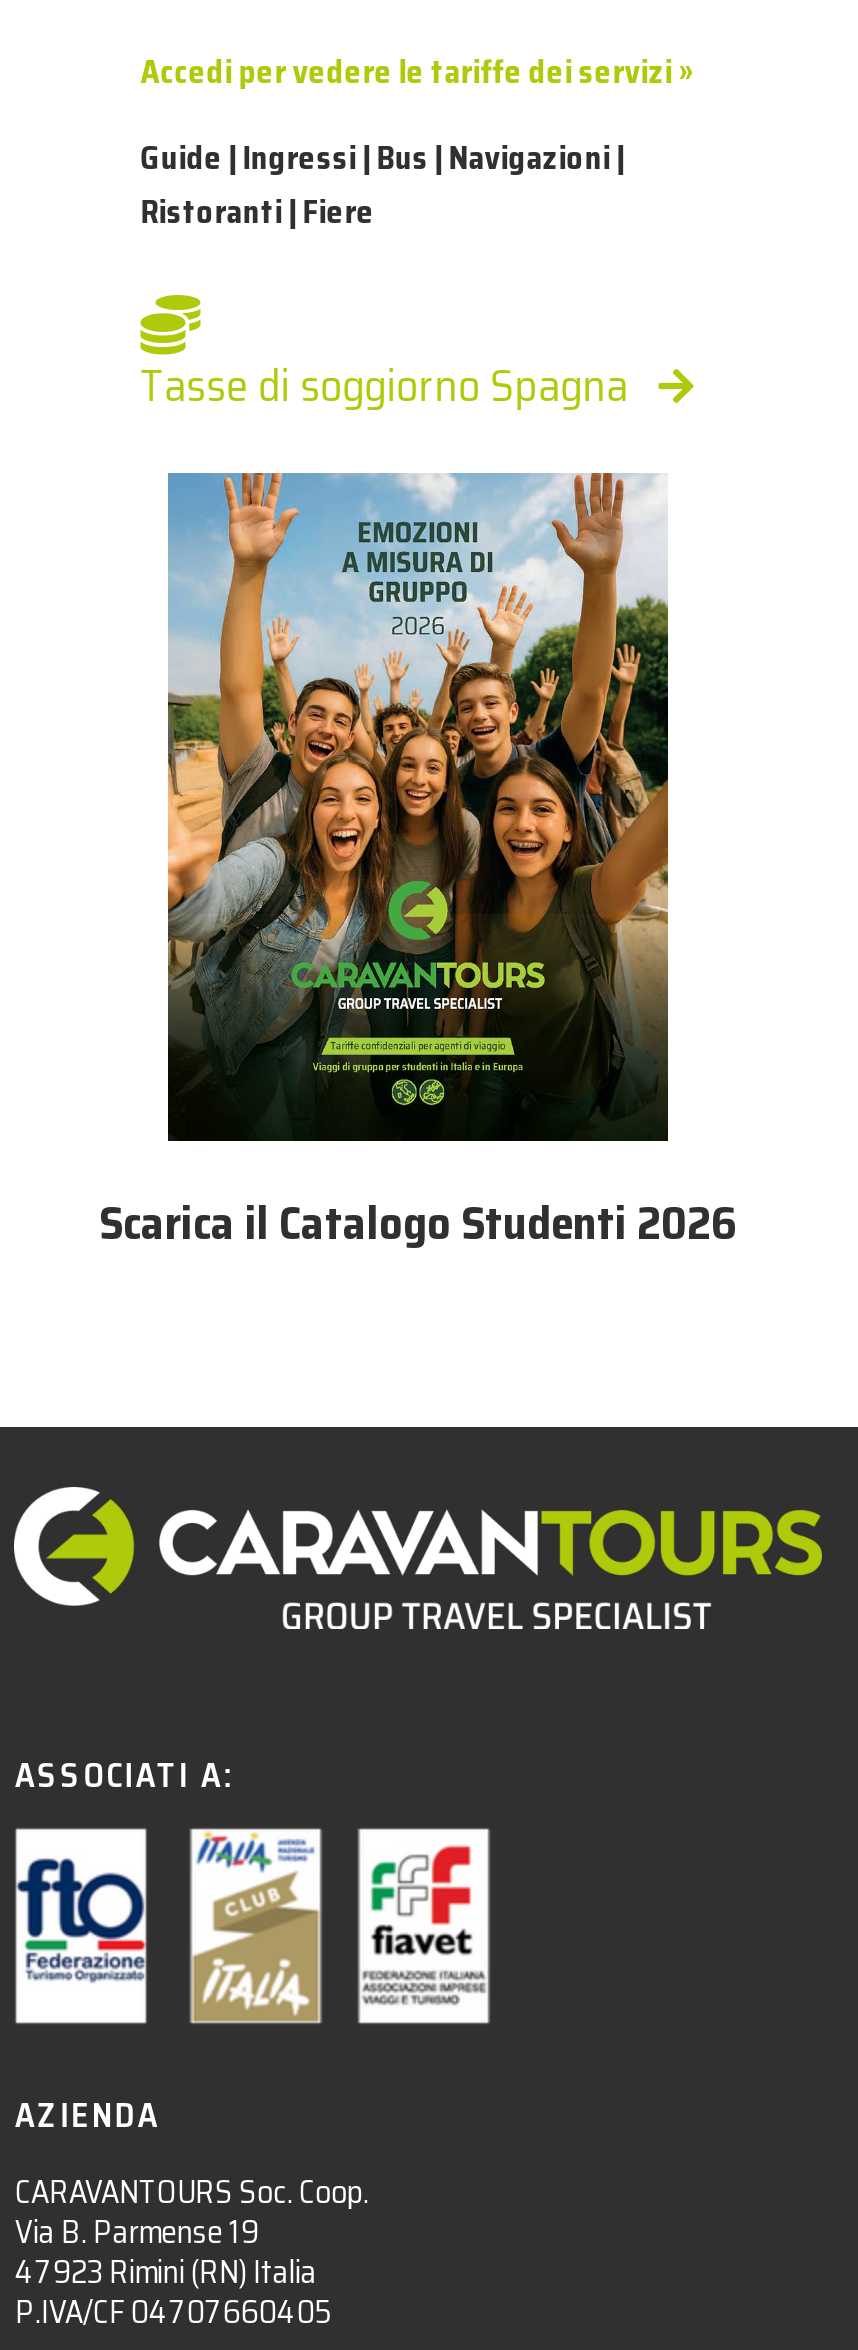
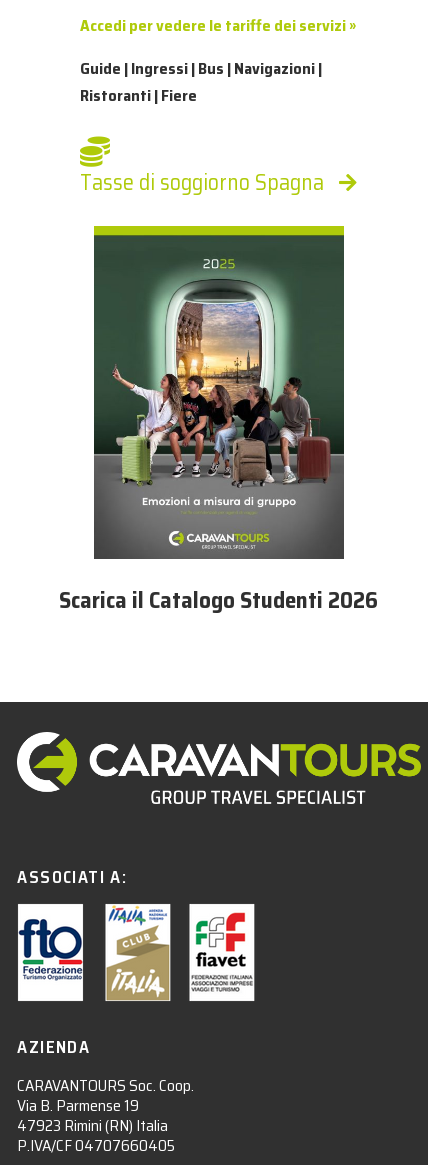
- [image]
+ [image]
